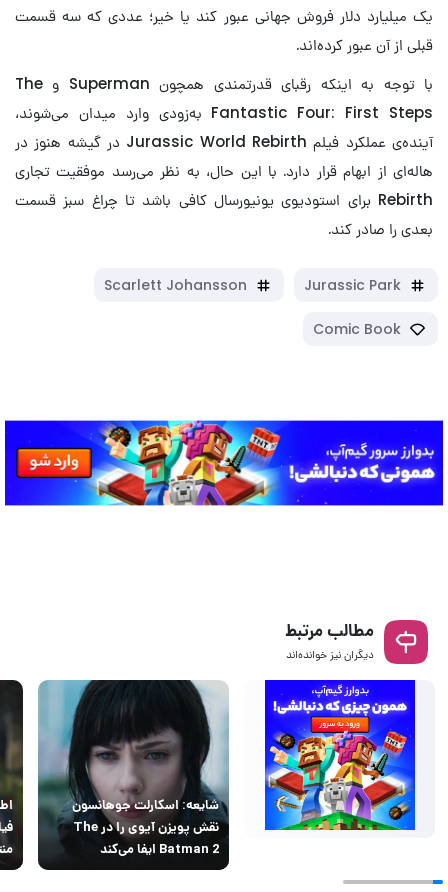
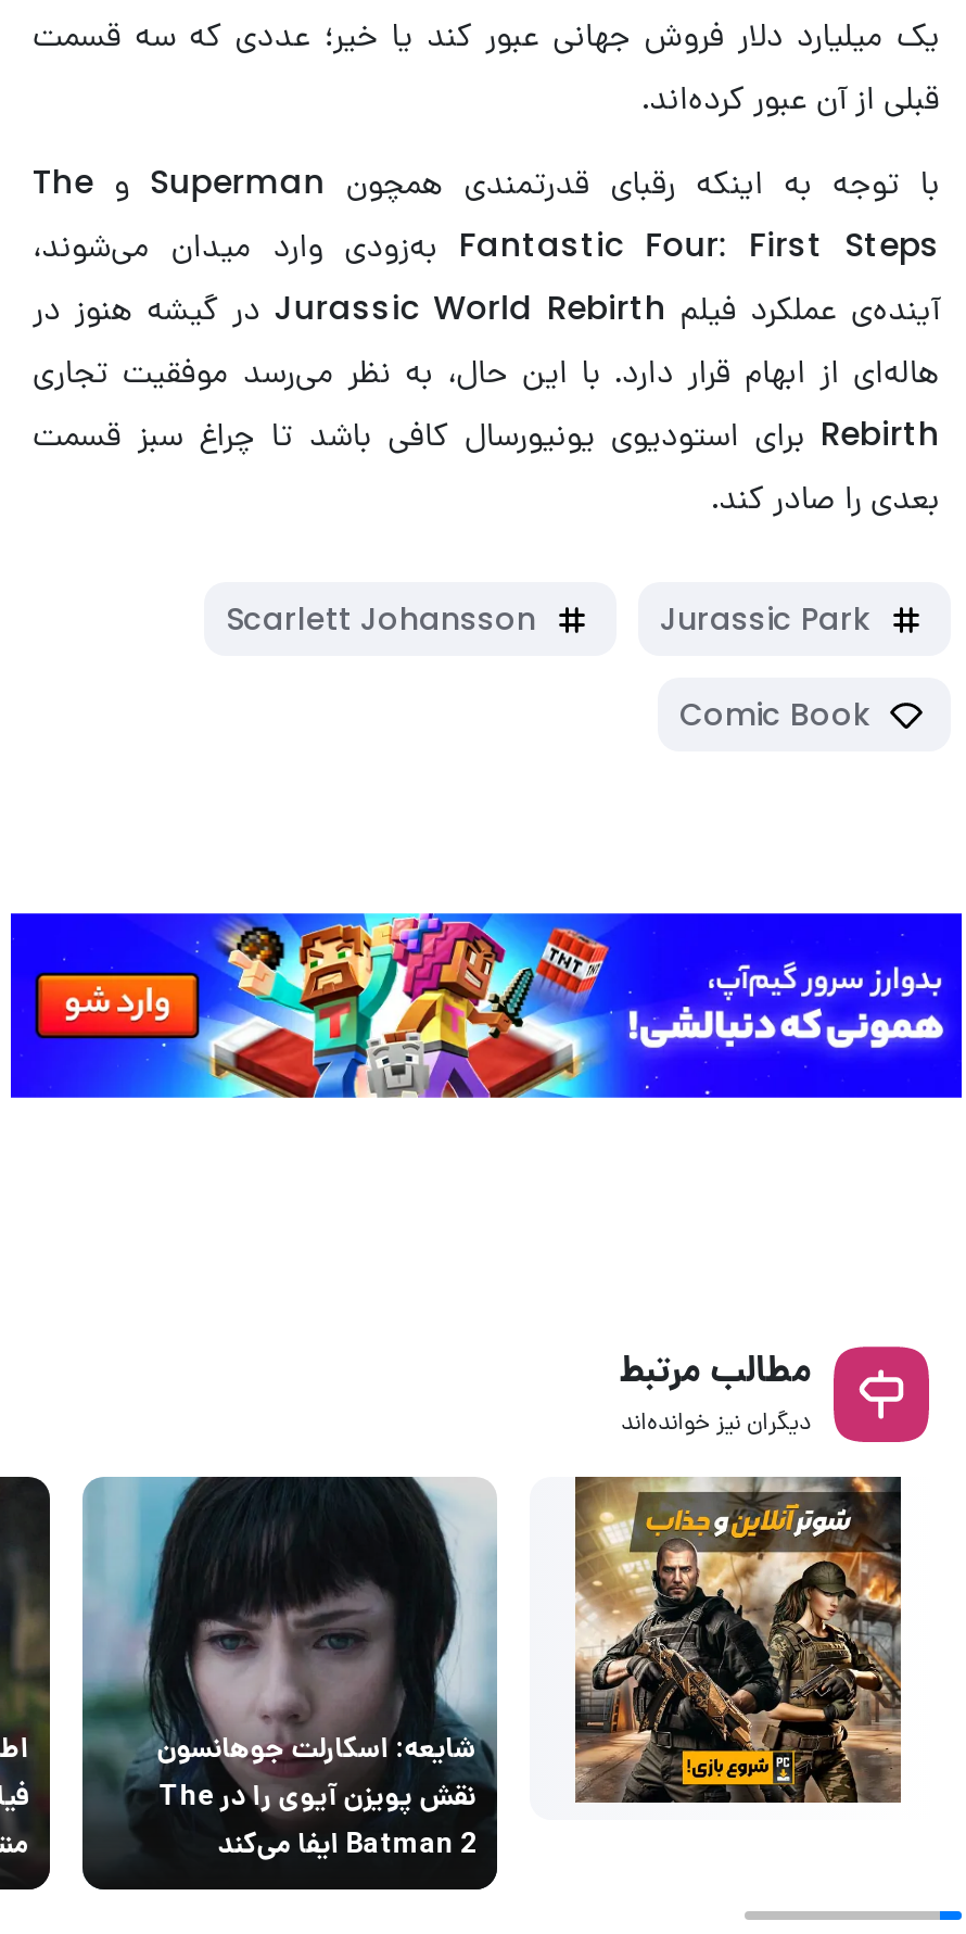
- [image]
+ [image]
